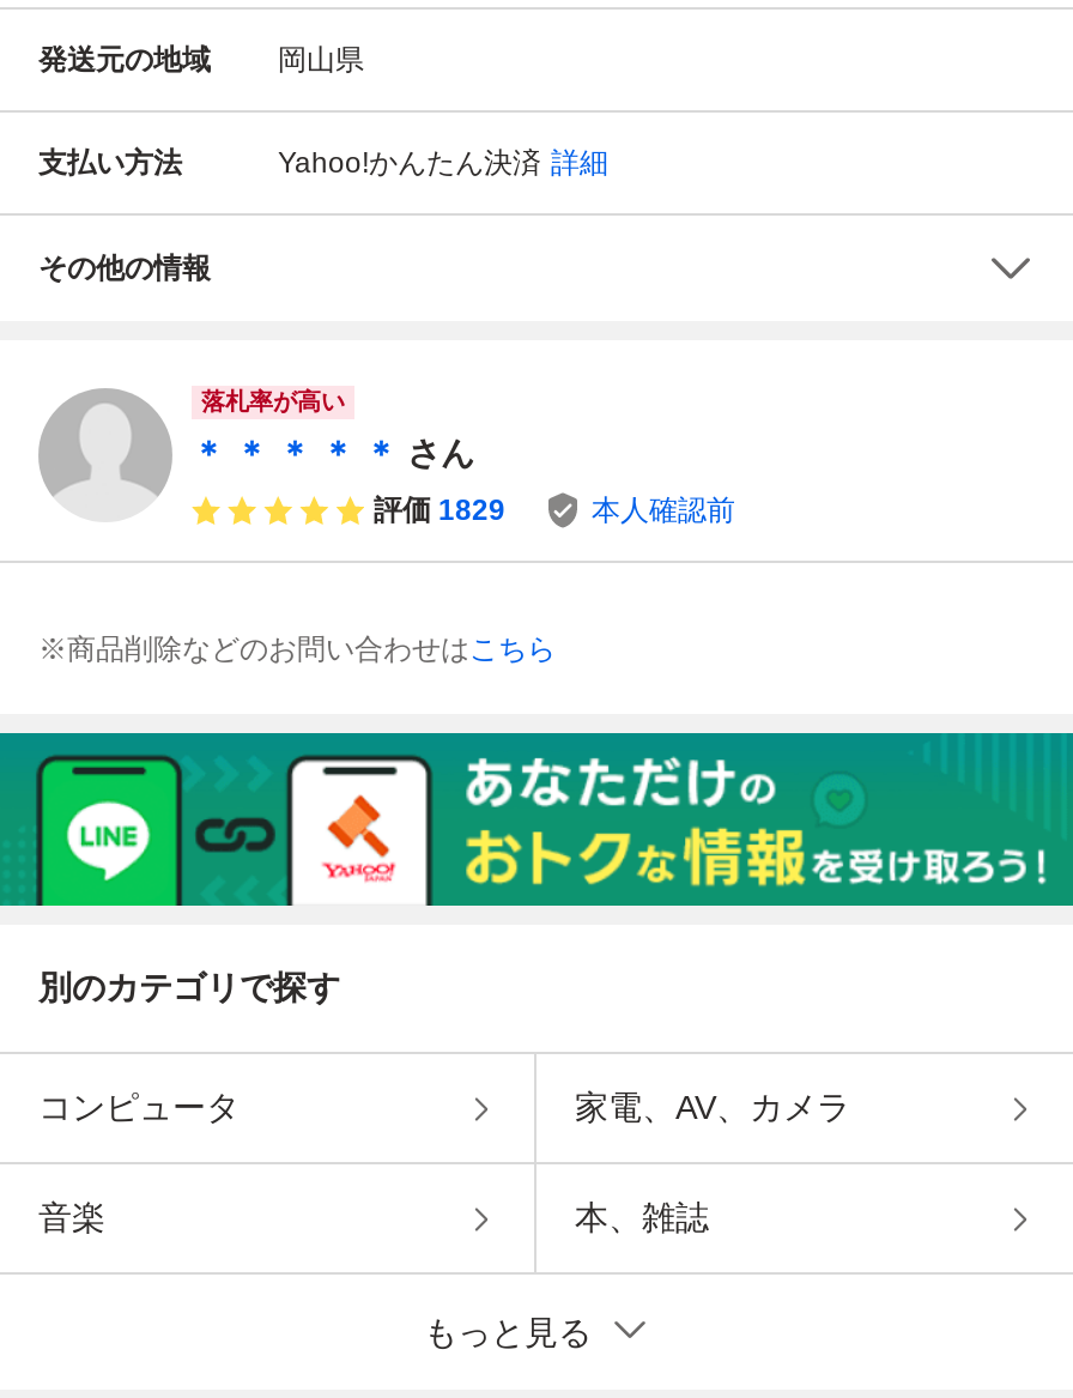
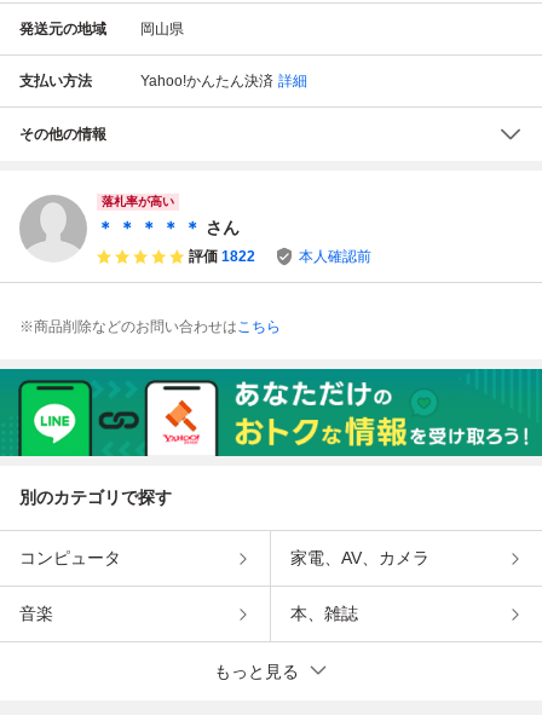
- 評価 1829
+ 評価 1822
